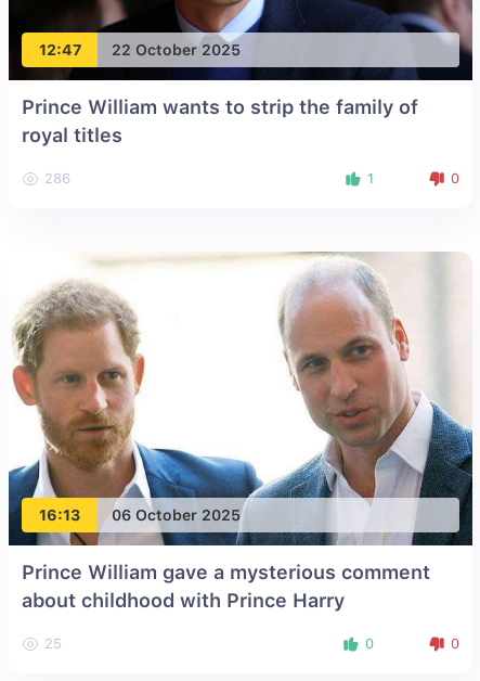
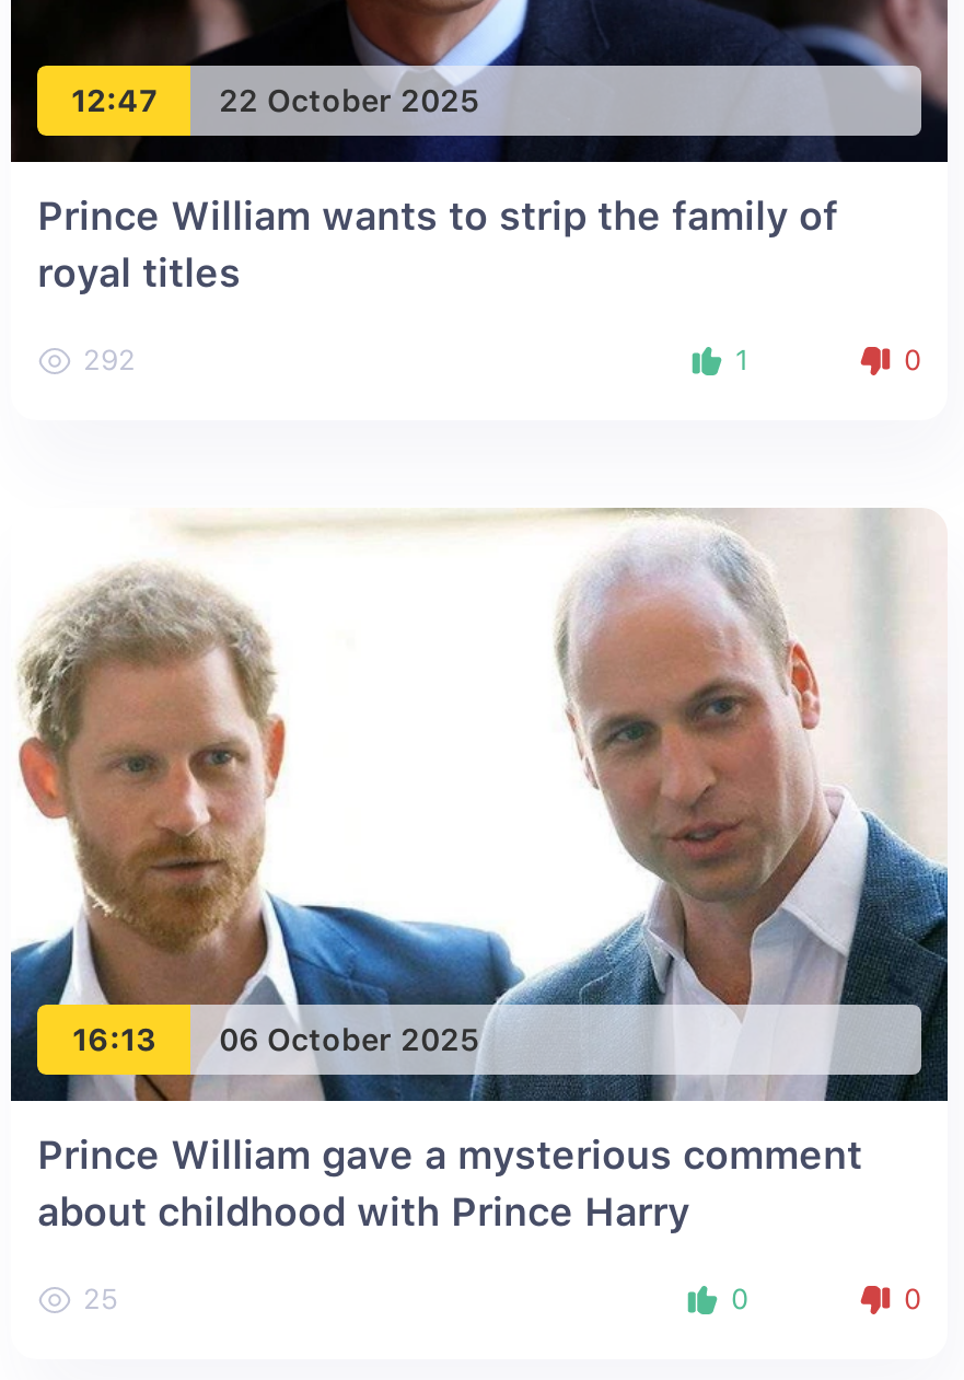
- 286
+ 292
